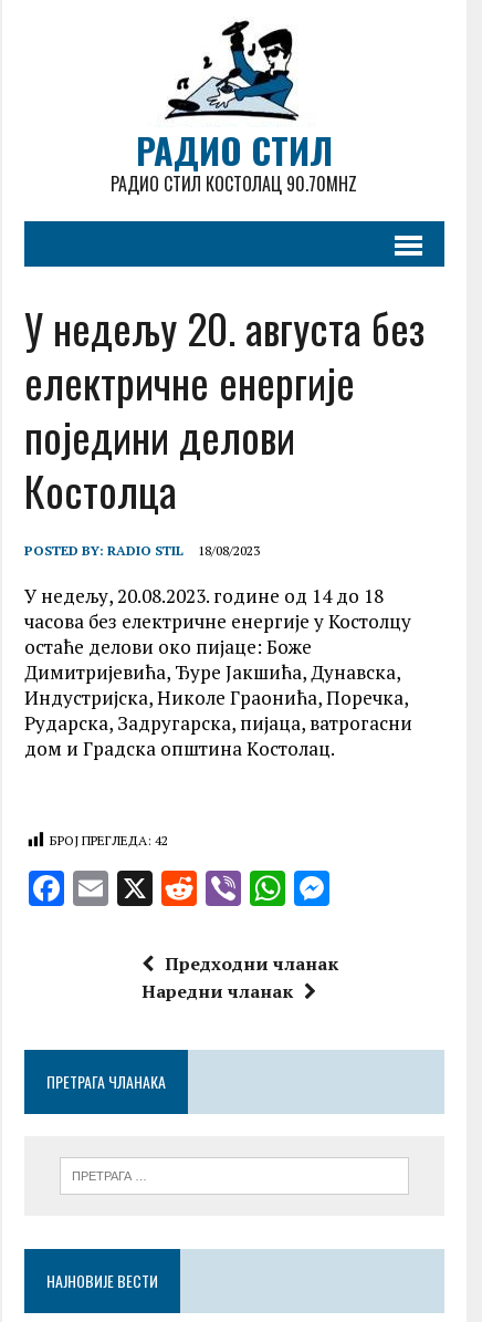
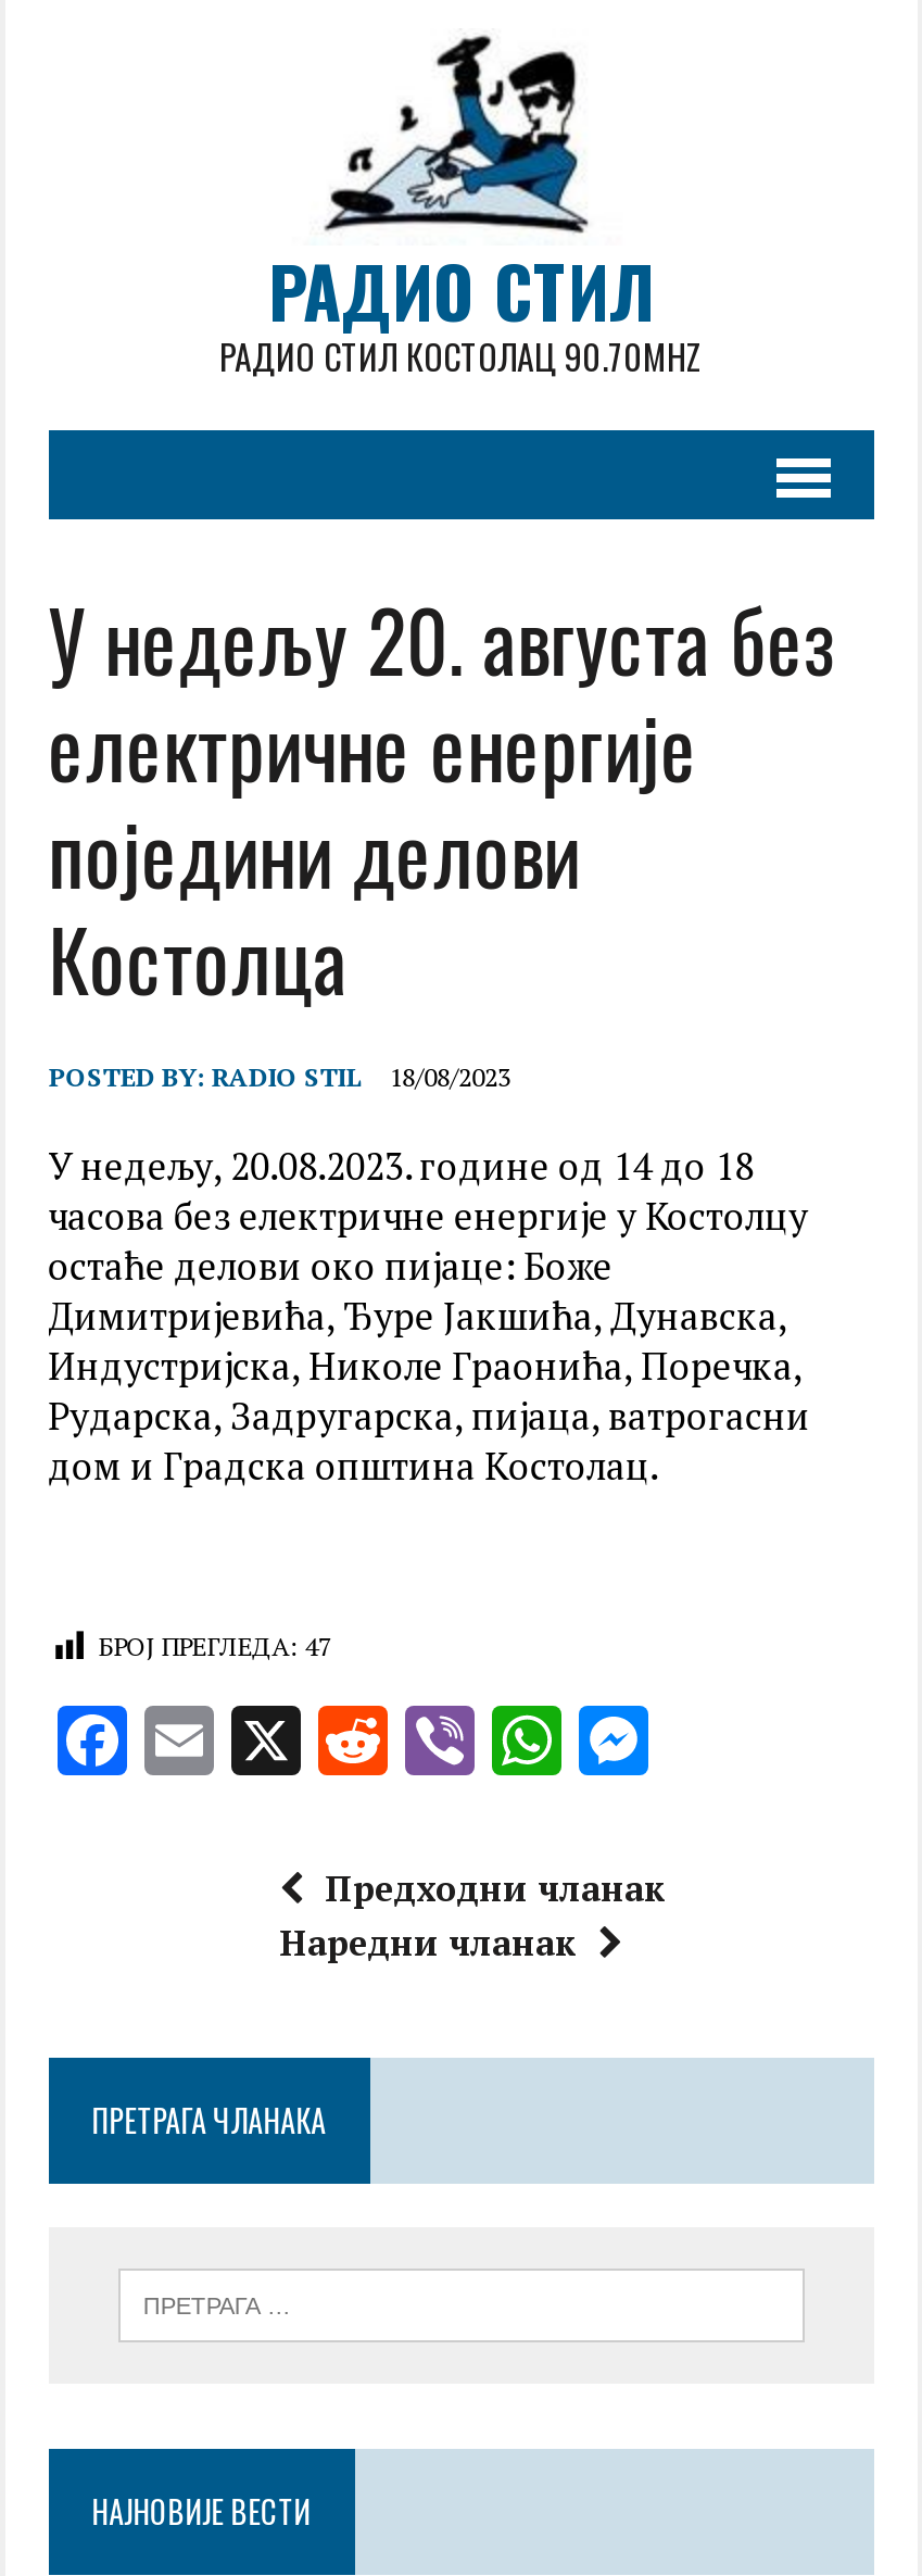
- БРОЈ ПРЕГЛЕДА: 42
+ БРОЈ ПРЕГЛЕДА: 47
